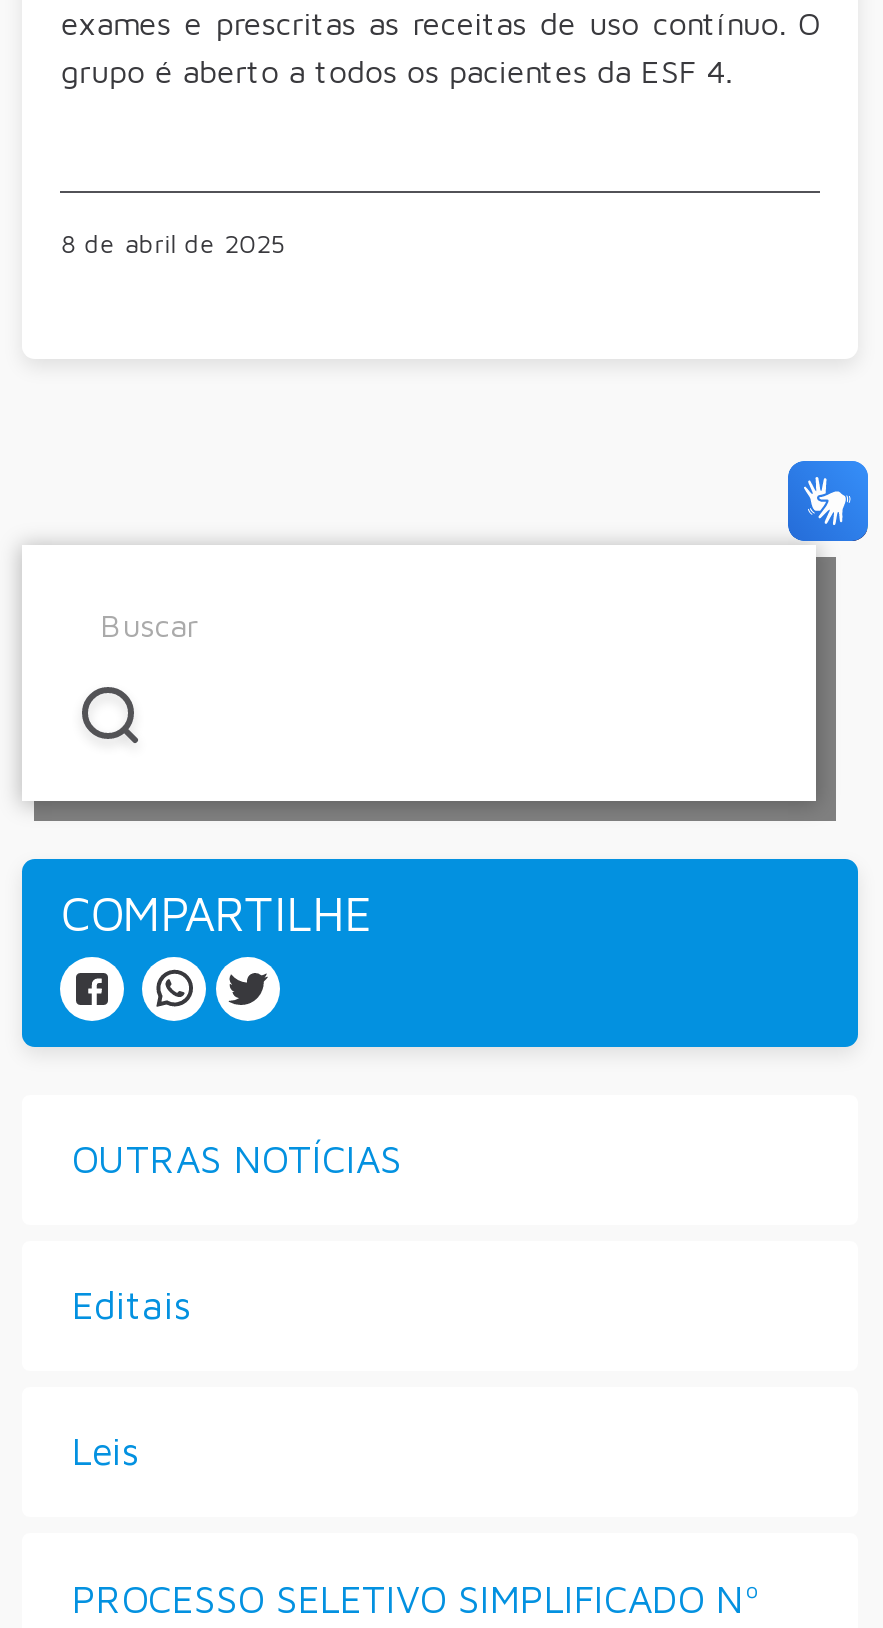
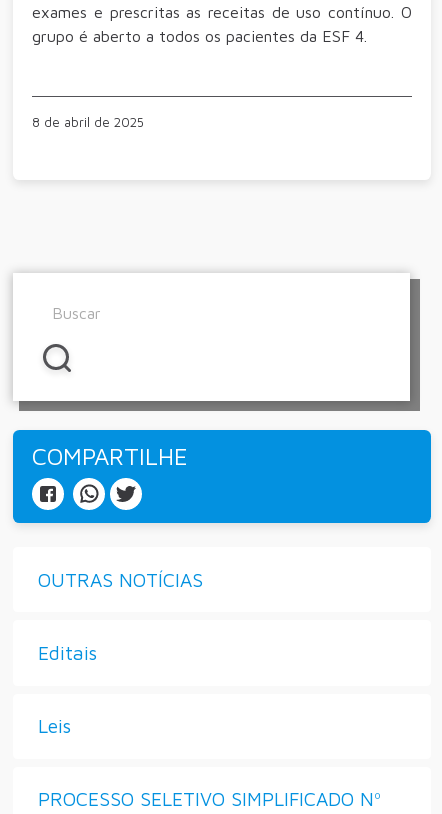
- [image]
